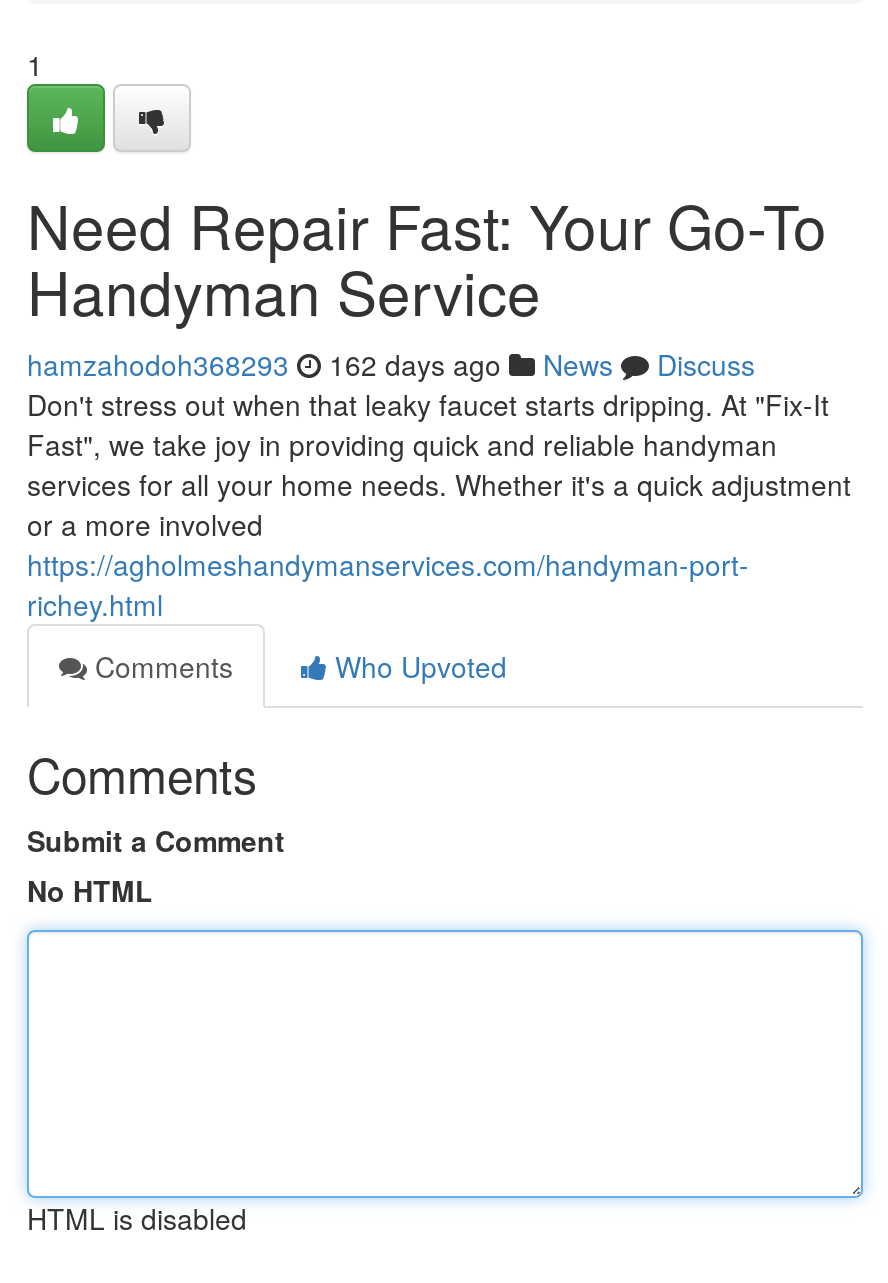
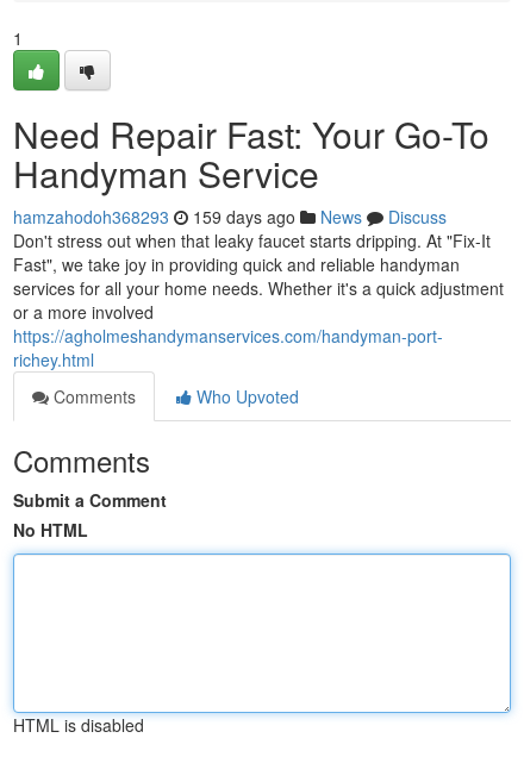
- hamzahodoh368293 162 days ago News Discuss
+ hamzahodoh368293 159 days ago News Discuss
